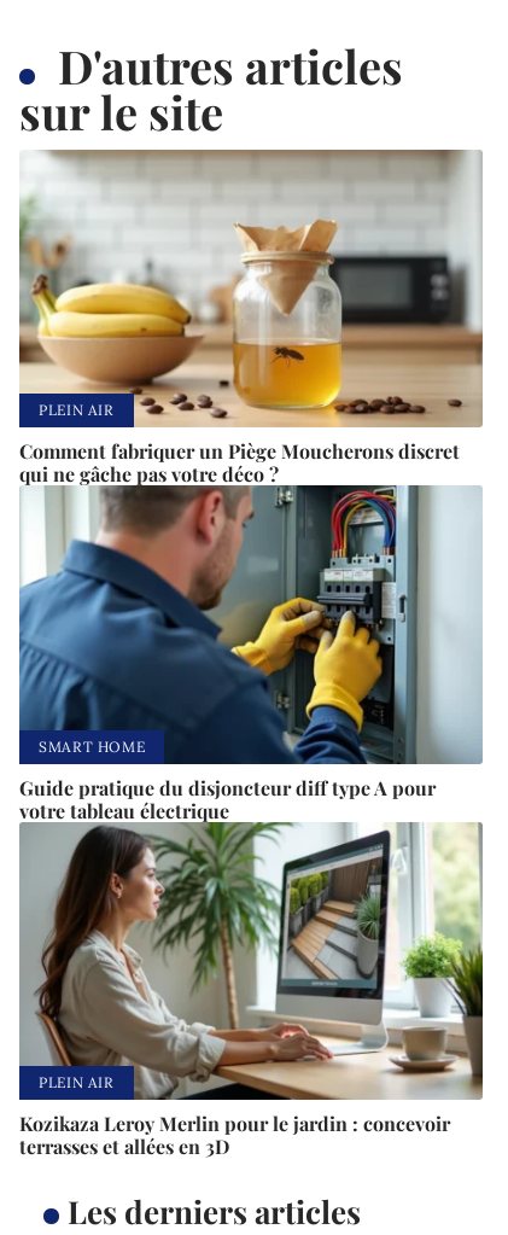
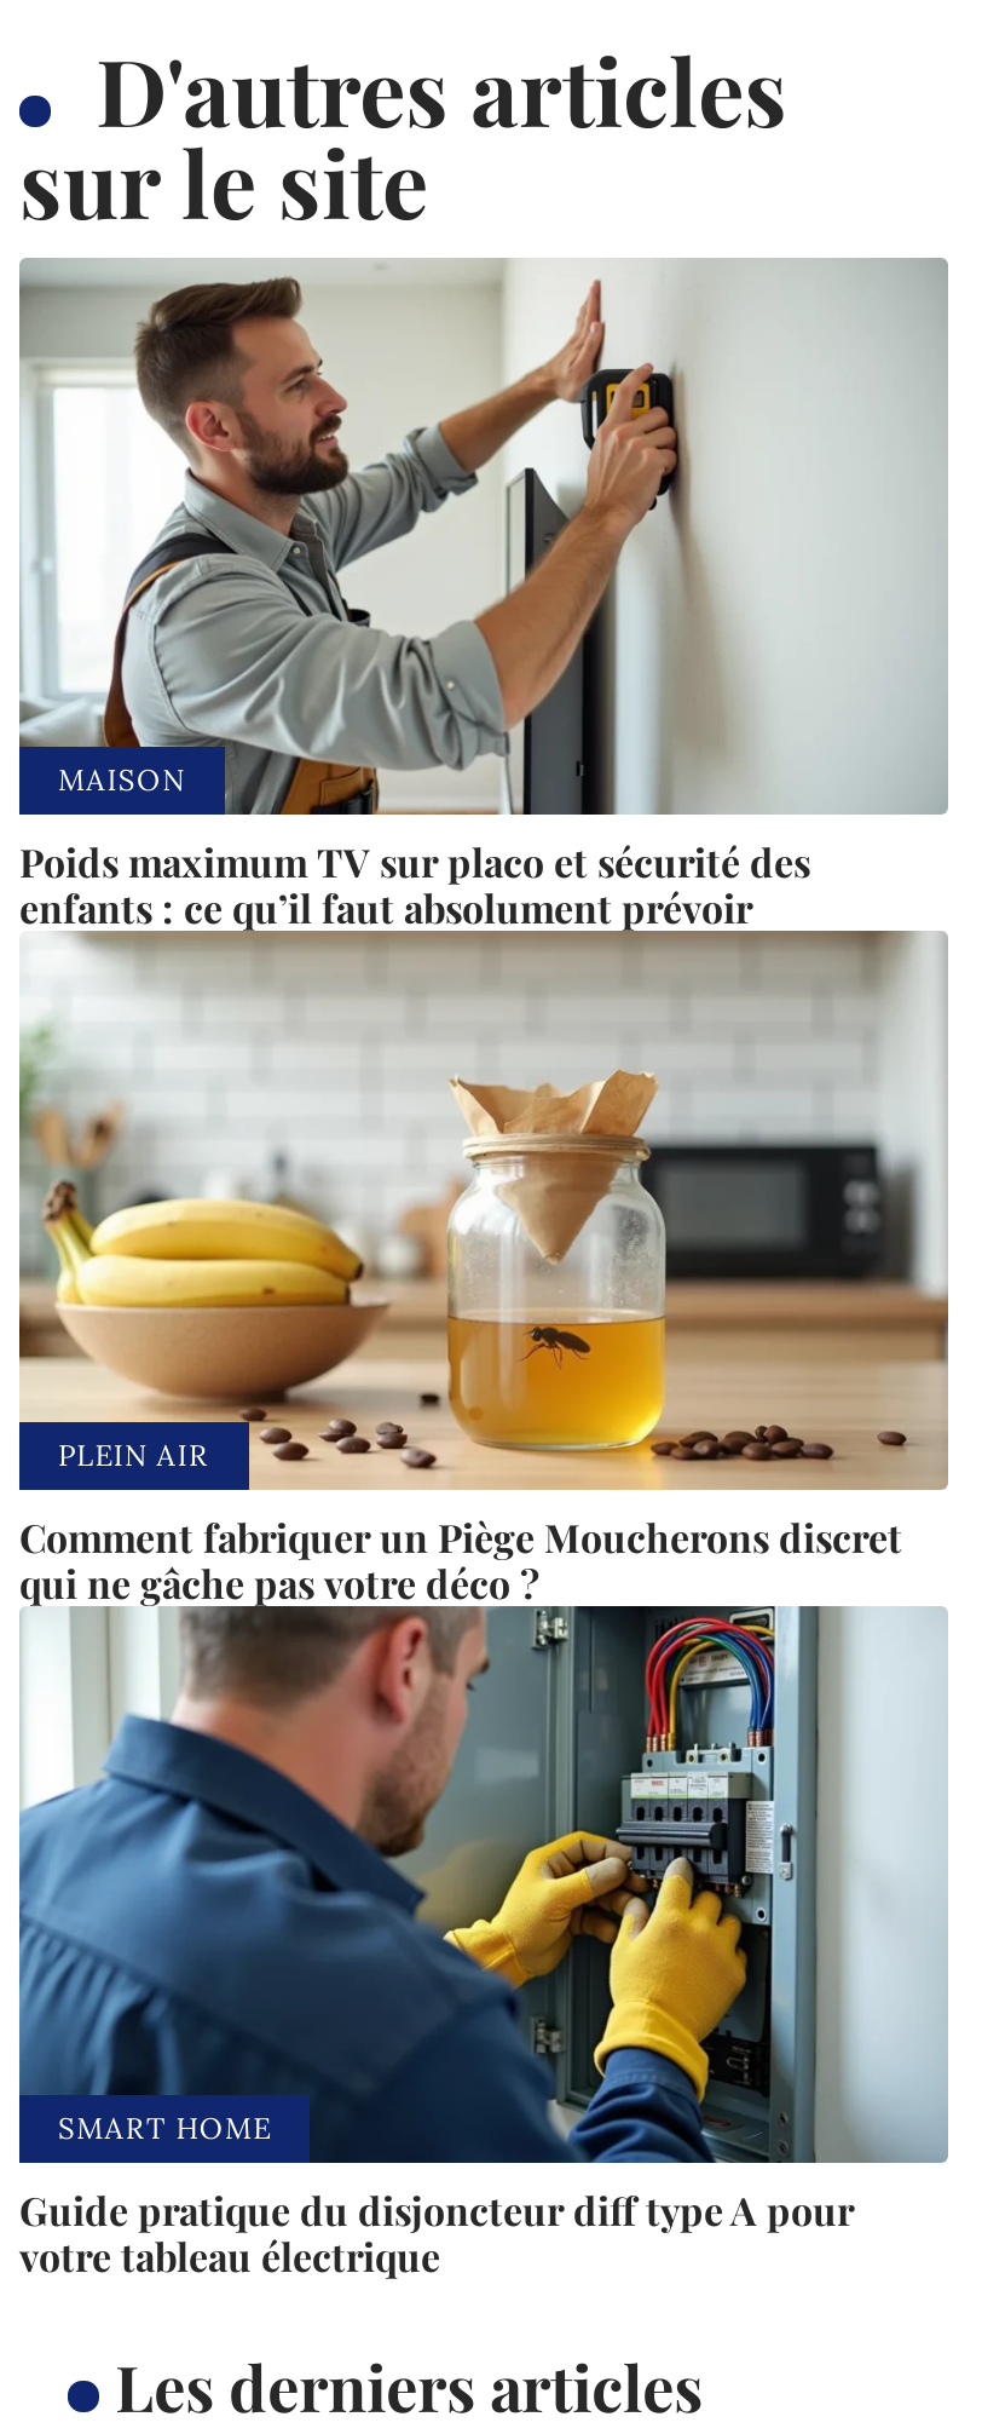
moved down: [image] | PLEIN AIR | Comment fabriquer un Piège Moucherons discret | qui ne gâche pas votre déco ? | SMART HOME | Guide pratique du disjoncteur diff type A pour | votre tableau électrique

+ [image]
+ MAISON
+ Poids maximum TV sur placo et sécurité des
+ enfants : ce qu’il faut absolument prévoir

- [image]
- PLEIN AIR
- Kozikaza Leroy Merlin pour le jardin : concevoir
- terrasses et allées en 3D
